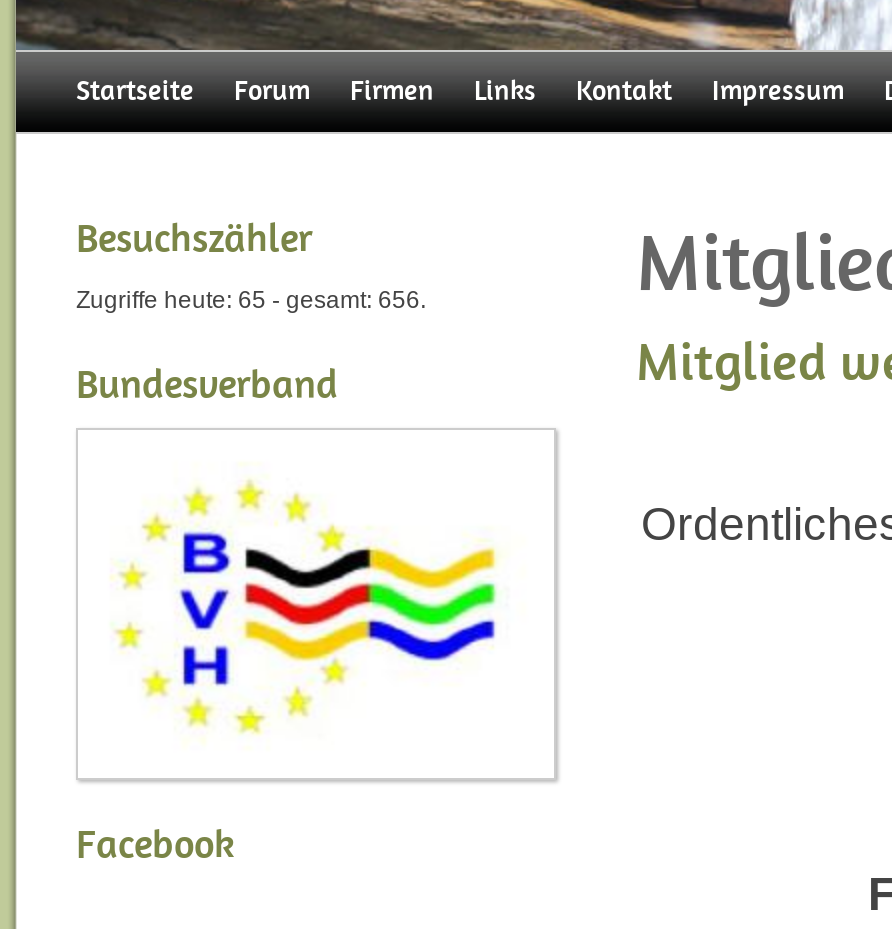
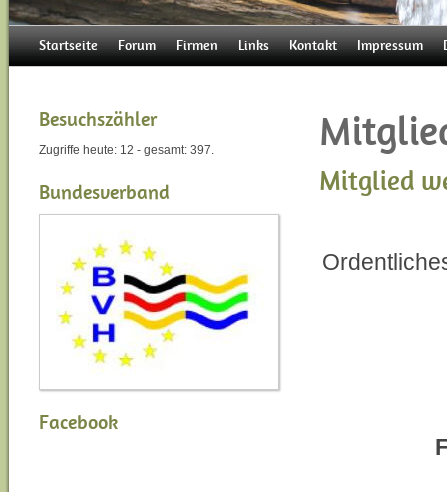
- Zugriffe heute: 65 - gesamt: 656.
+ Zugriffe heute: 12 - gesamt: 397.
